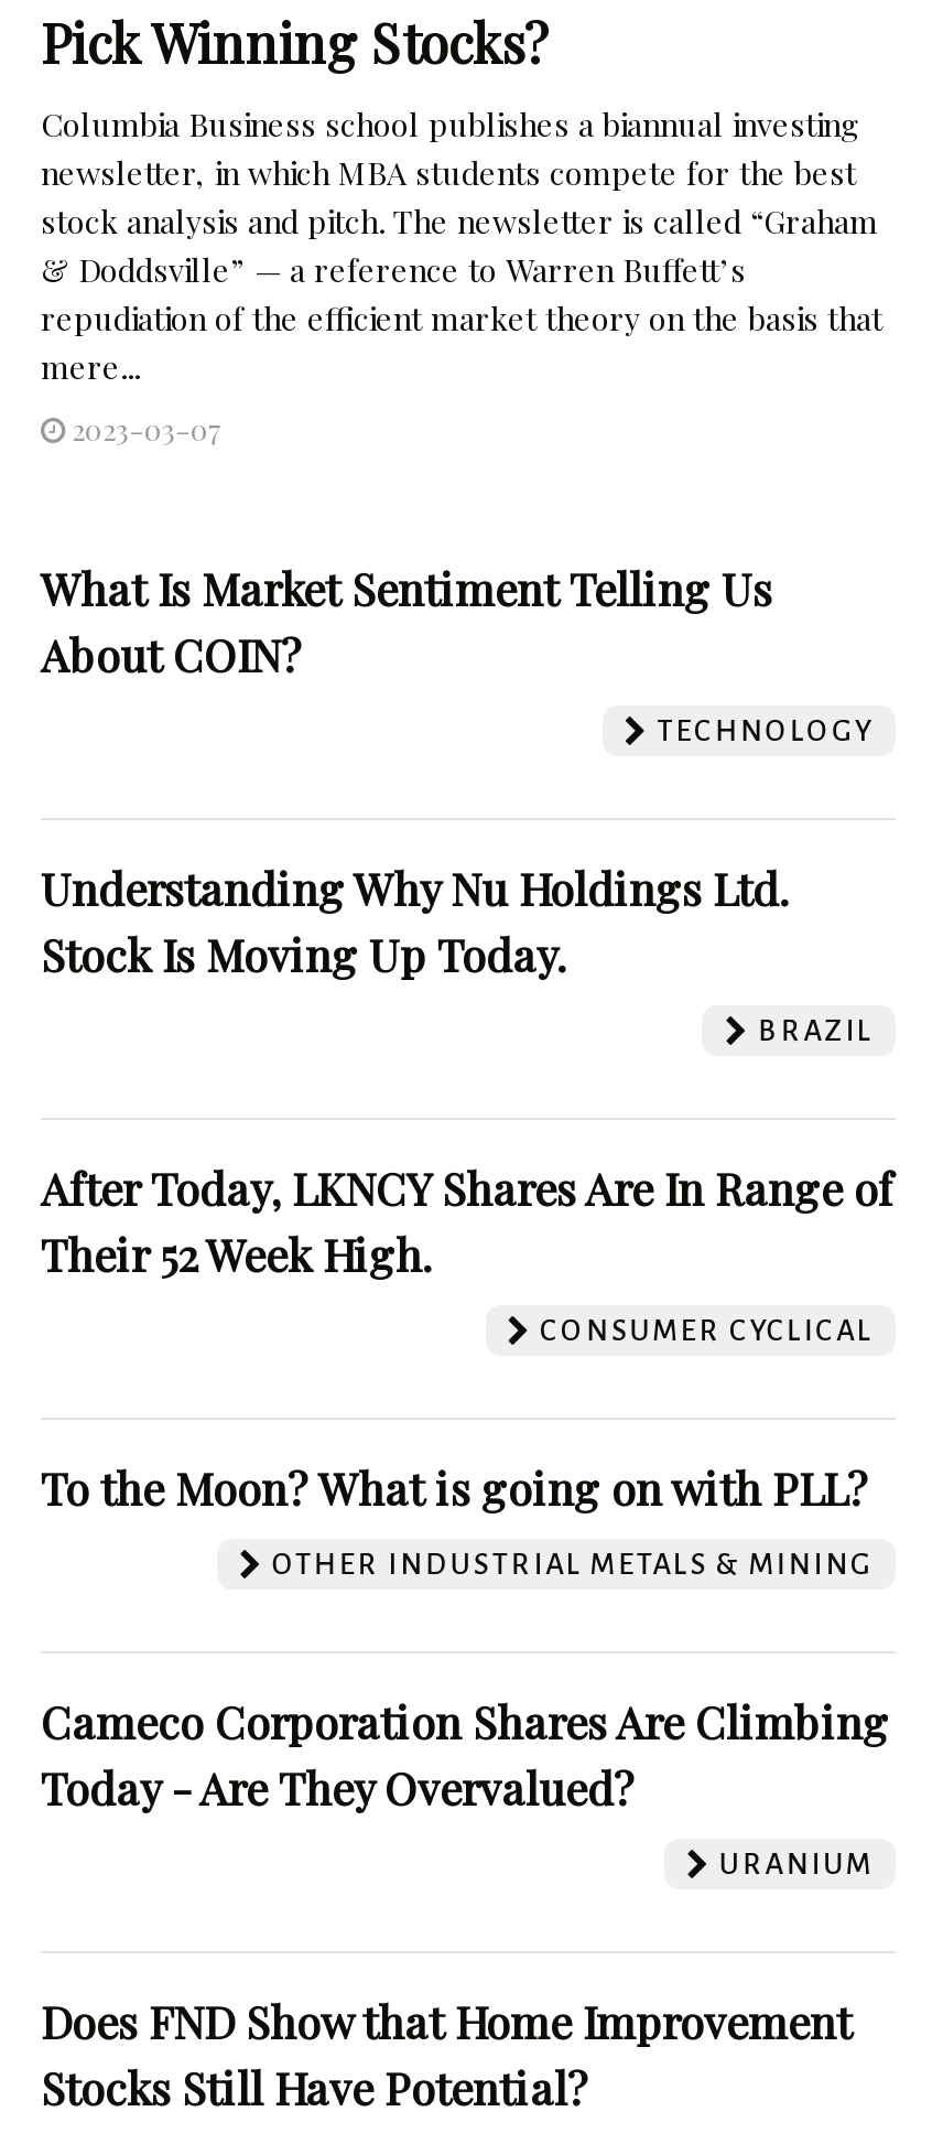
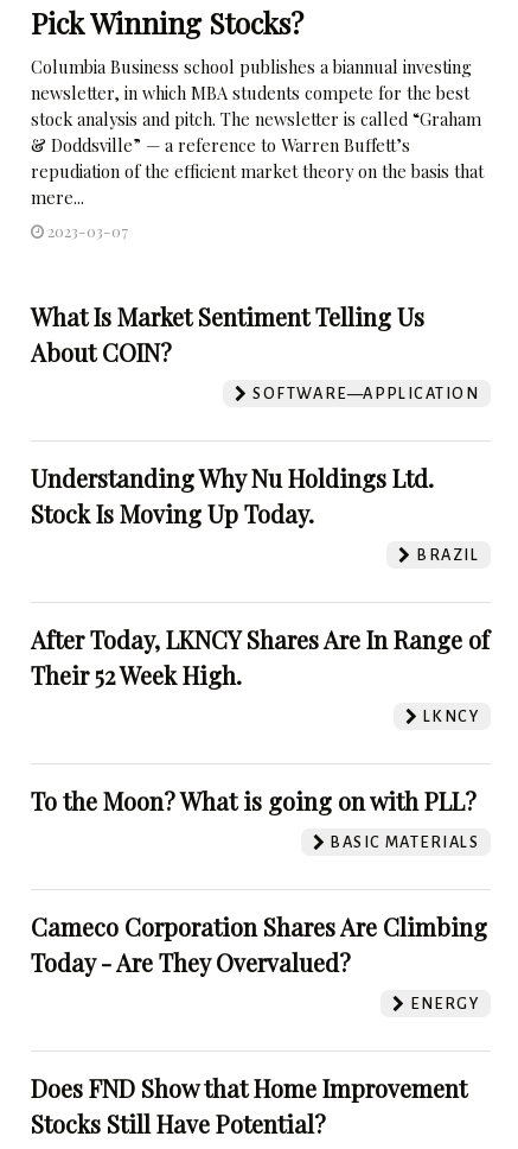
- TECHNOLOGY
+ SOFTWARE—APPLICATION

- CONSUMER CYCLICAL
+ LKNCY

- OTHER INDUSTRIAL METALS & MINING
+ BASIC MATERIALS

- URANIUM
+ ENERGY
